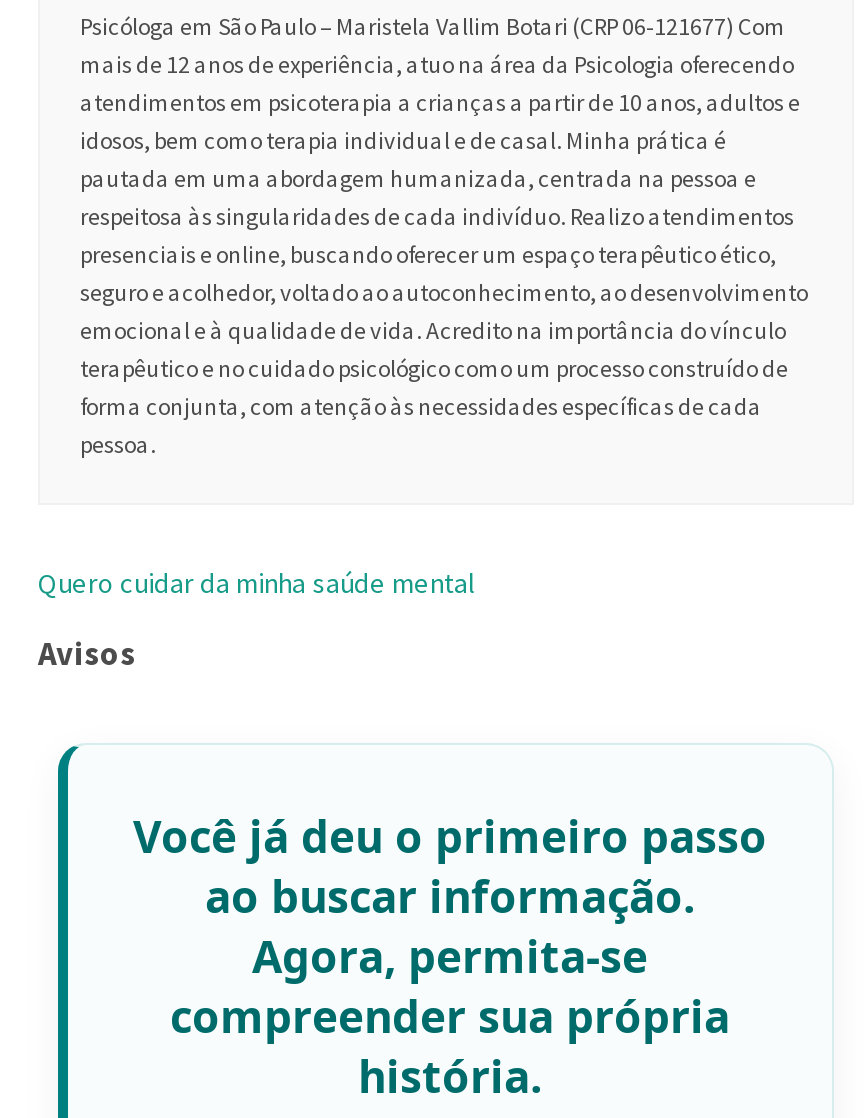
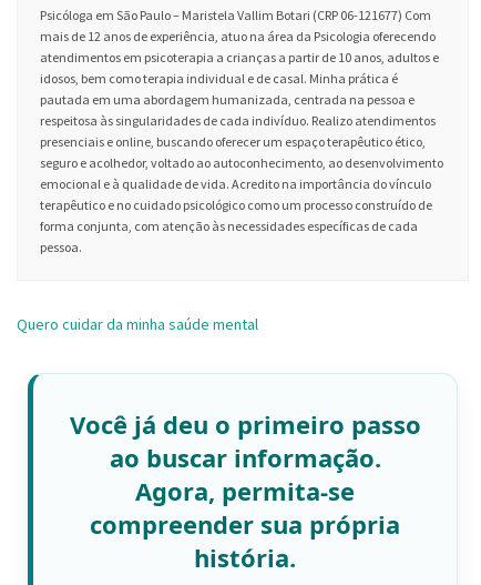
- Avisos
